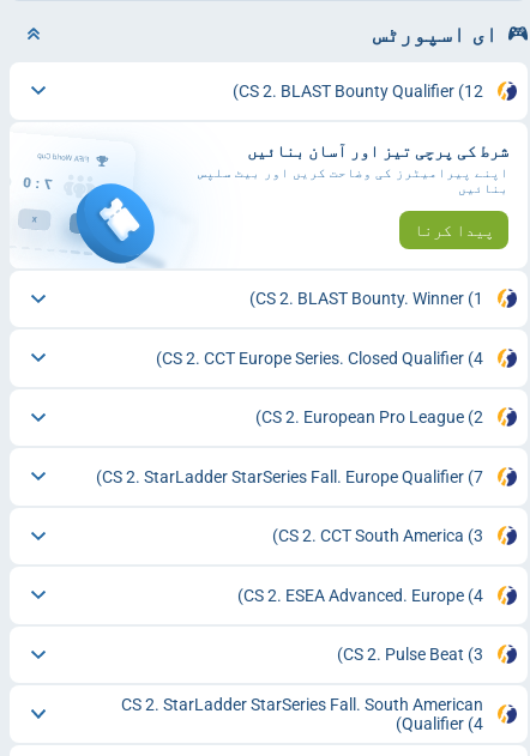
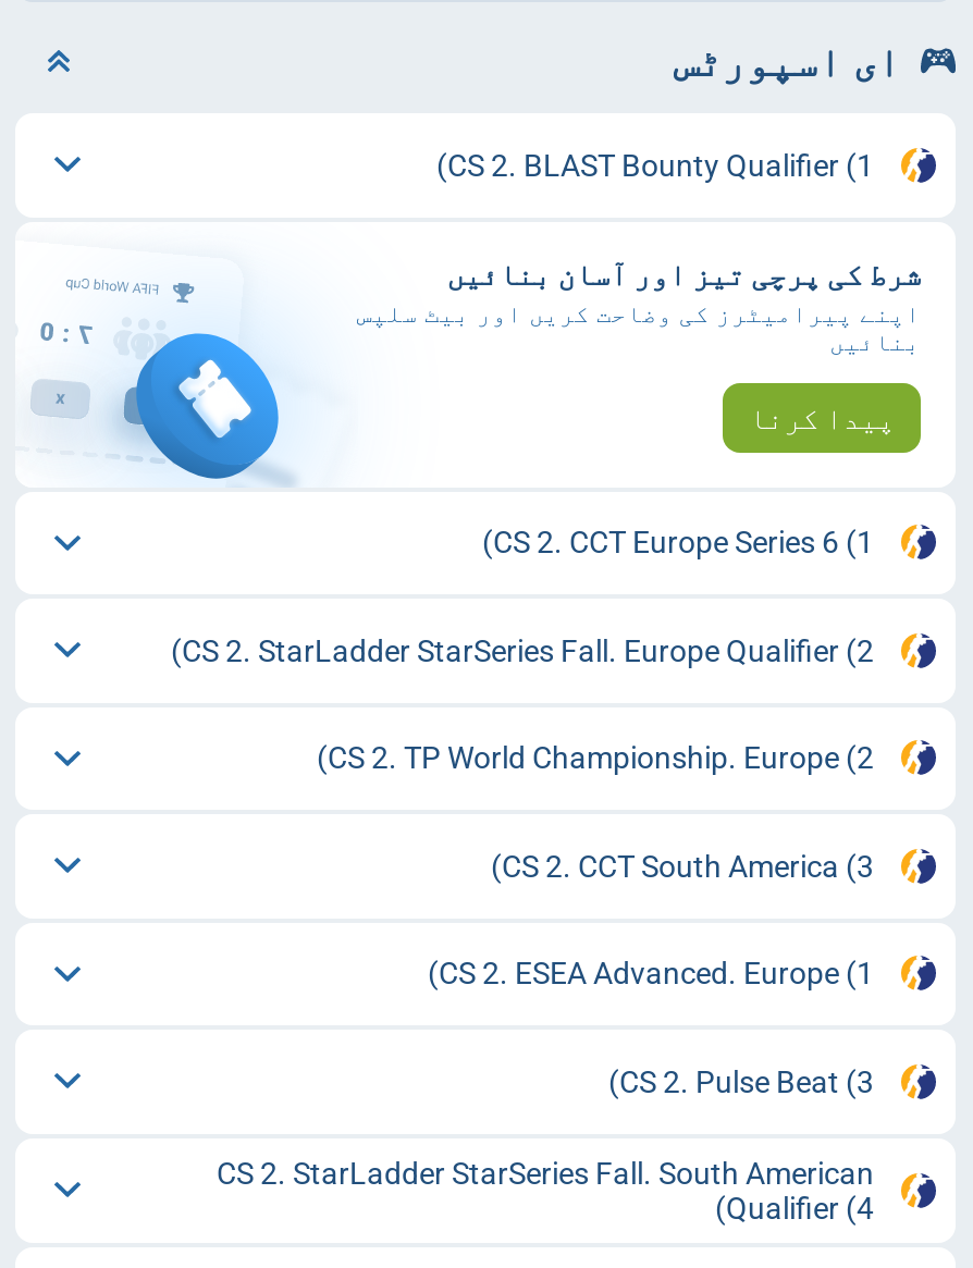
- CS 2. BLAST Bounty Qualifier (12)
+ CS 2. BLAST Bounty Qualifier (1)

- CS 2. BLAST Bounty. Winner (1)
- CS 2. CCT Europe Series. Closed Qualifier (4)
- CS 2. European Pro League (2)
- CS 2. StarLadder StarSeries Fall. Europe Qualifier (7)
+ CS 2. CCT Europe Series 6 (1)
+ CS 2. StarLadder StarSeries Fall. Europe Qualifier (2)
+ CS 2. TP World Championship. Europe (2)

- CS 2. ESEA Advanced. Europe (4)
+ CS 2. ESEA Advanced. Europe (1)
